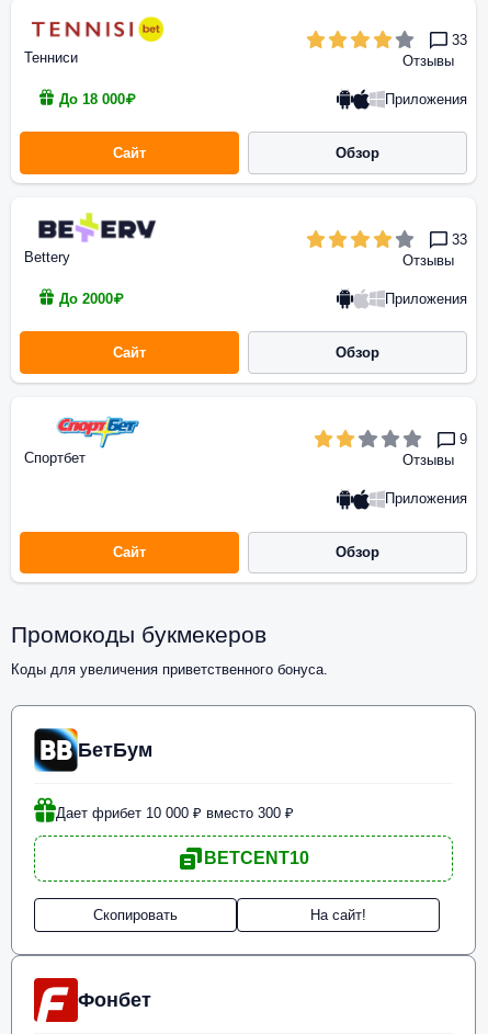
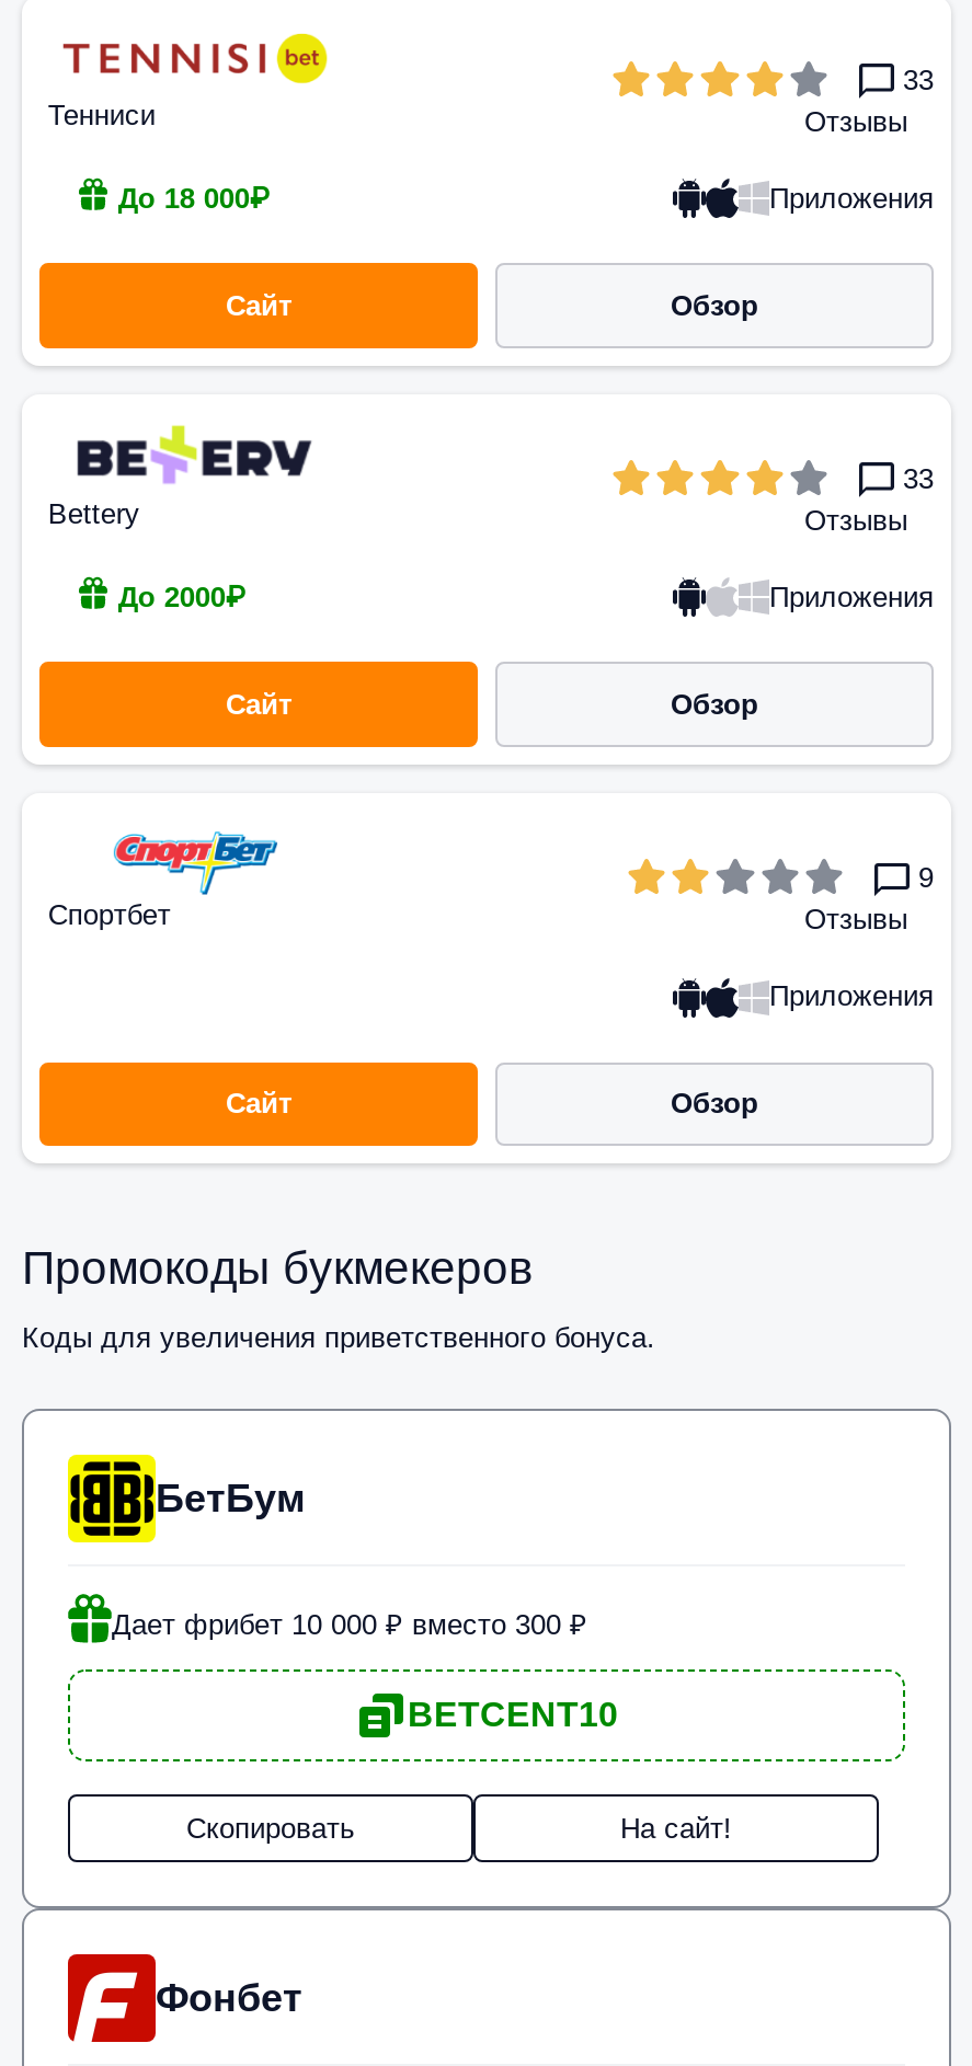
- [image]
+ [image]
